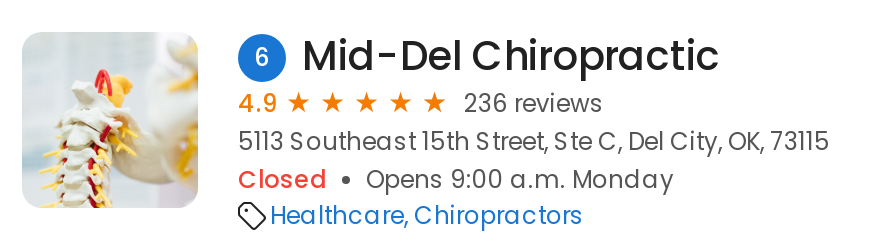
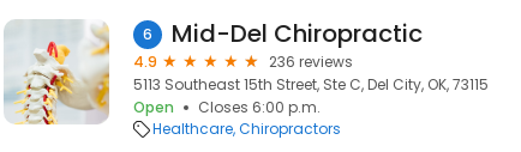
- Closed
- Opens 9:00 a.m. Monday
+ Open
+ Closes 6:00 p.m.
